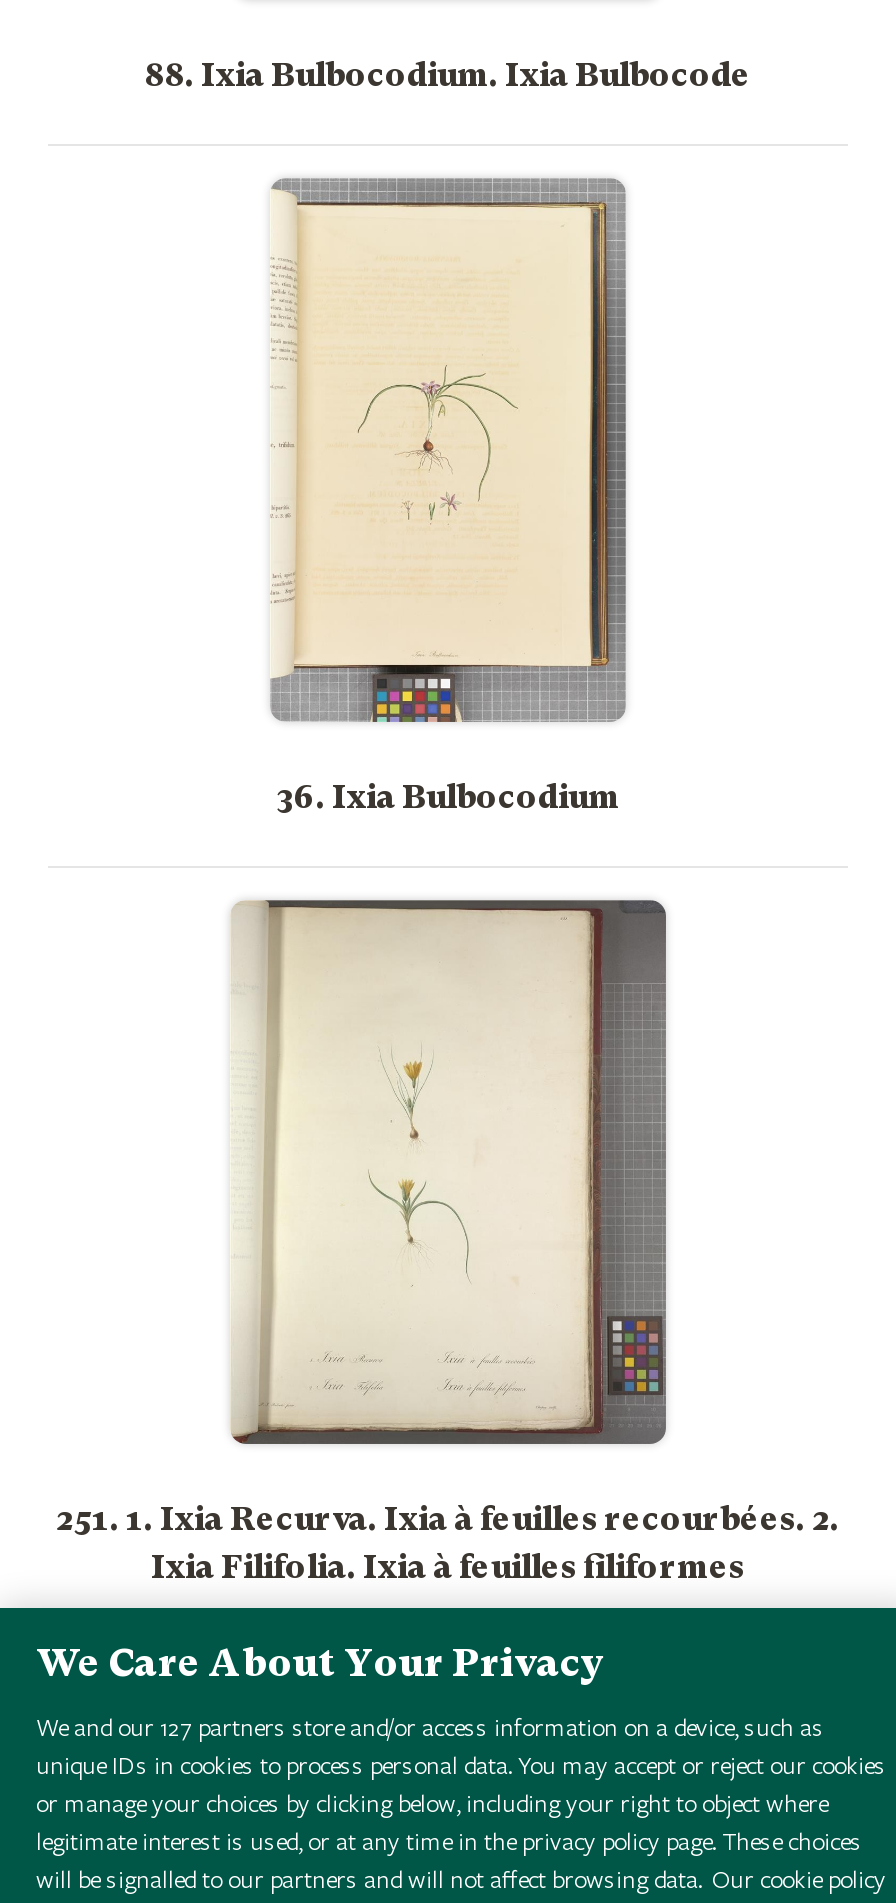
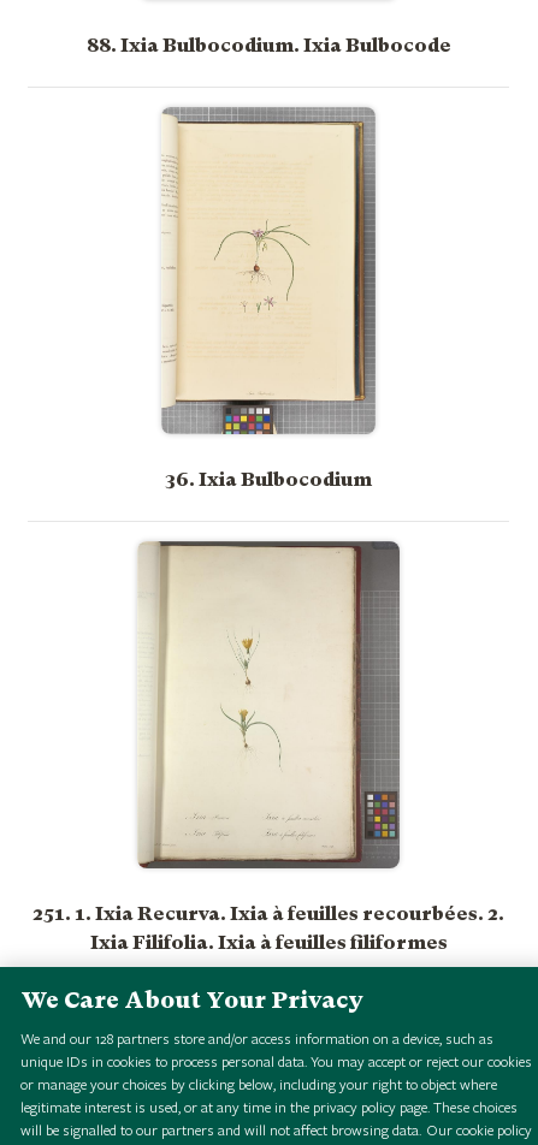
- We and our 127 partners store and/or access information on a device, such as
+ We and our 128 partners store and/or access information on a device, such as
